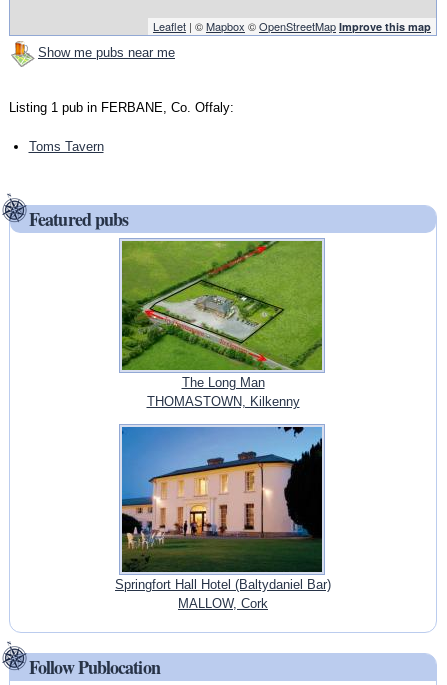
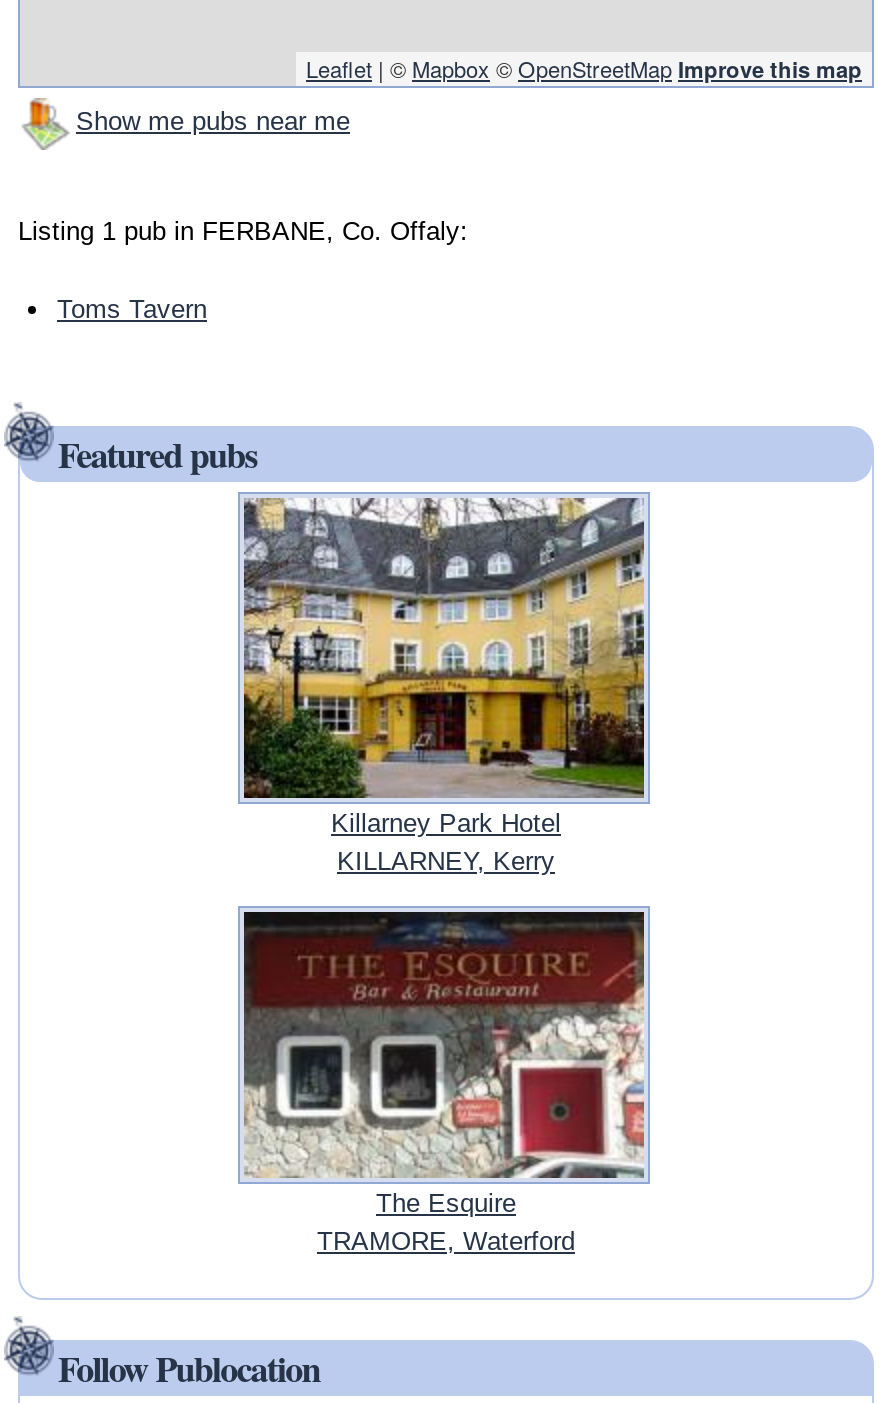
- [image]
- The Long Man
- THOMASTOWN, Kilkenny
+ [image]
+ Killarney Park Hotel
+ KILLARNEY, Kerry

- [image]
- Springfort Hall Hotel (Baltydaniel Bar)
- MALLOW, Cork
+ [image]
+ The Esquire
+ TRAMORE, Waterford
